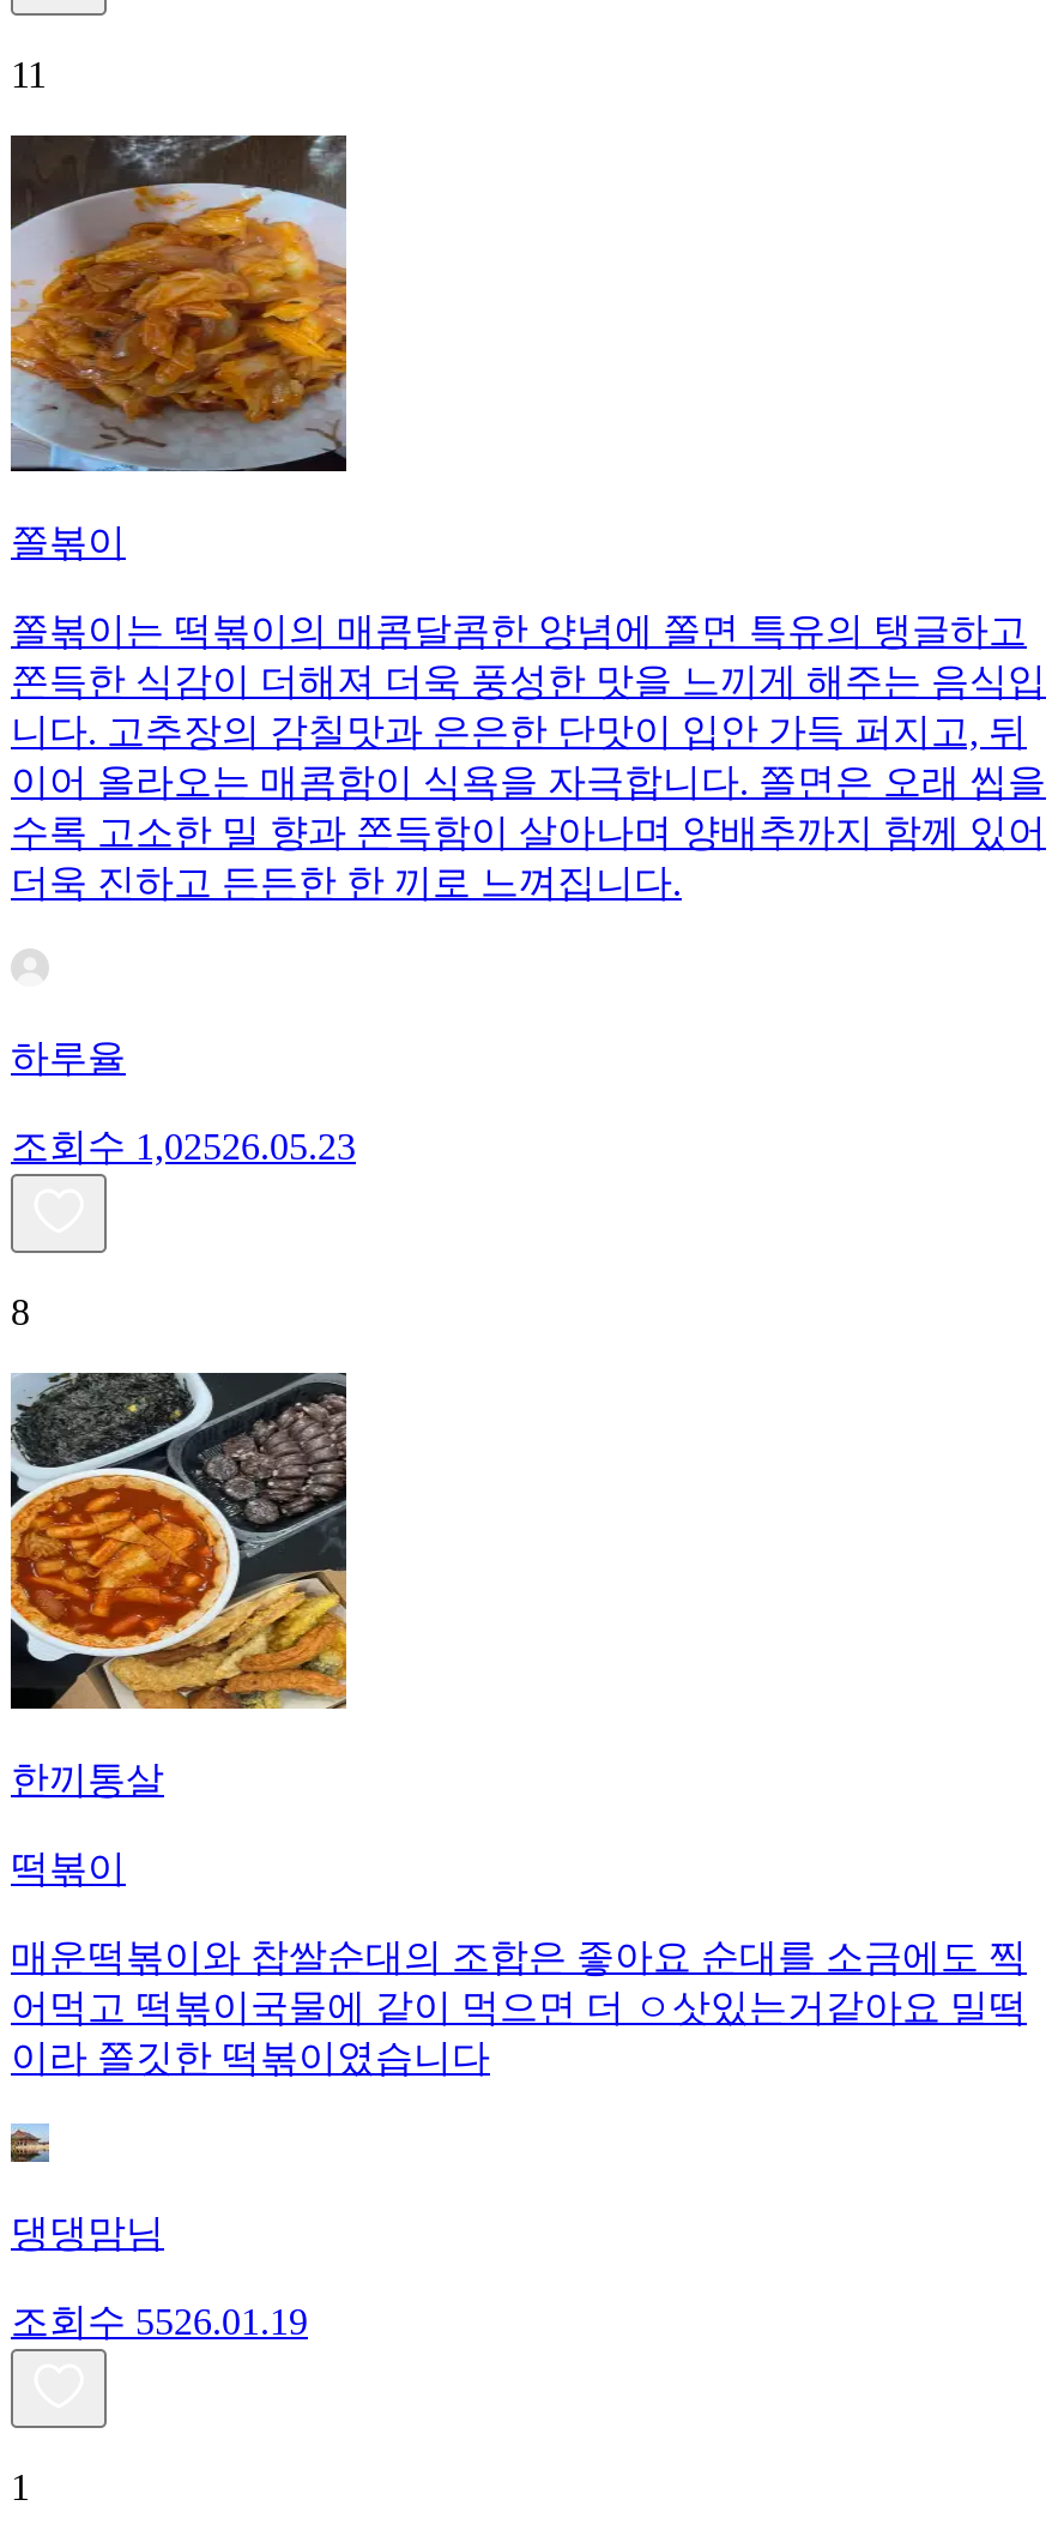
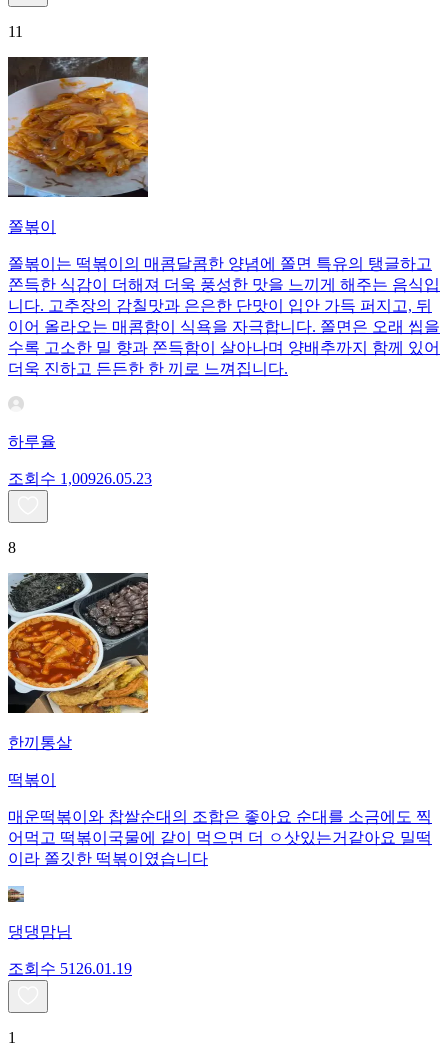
- 조회수 1,02526.05.23
+ 조회수 1,00926.05.23

- 조회수 5526.01.19
+ 조회수 5126.01.19
